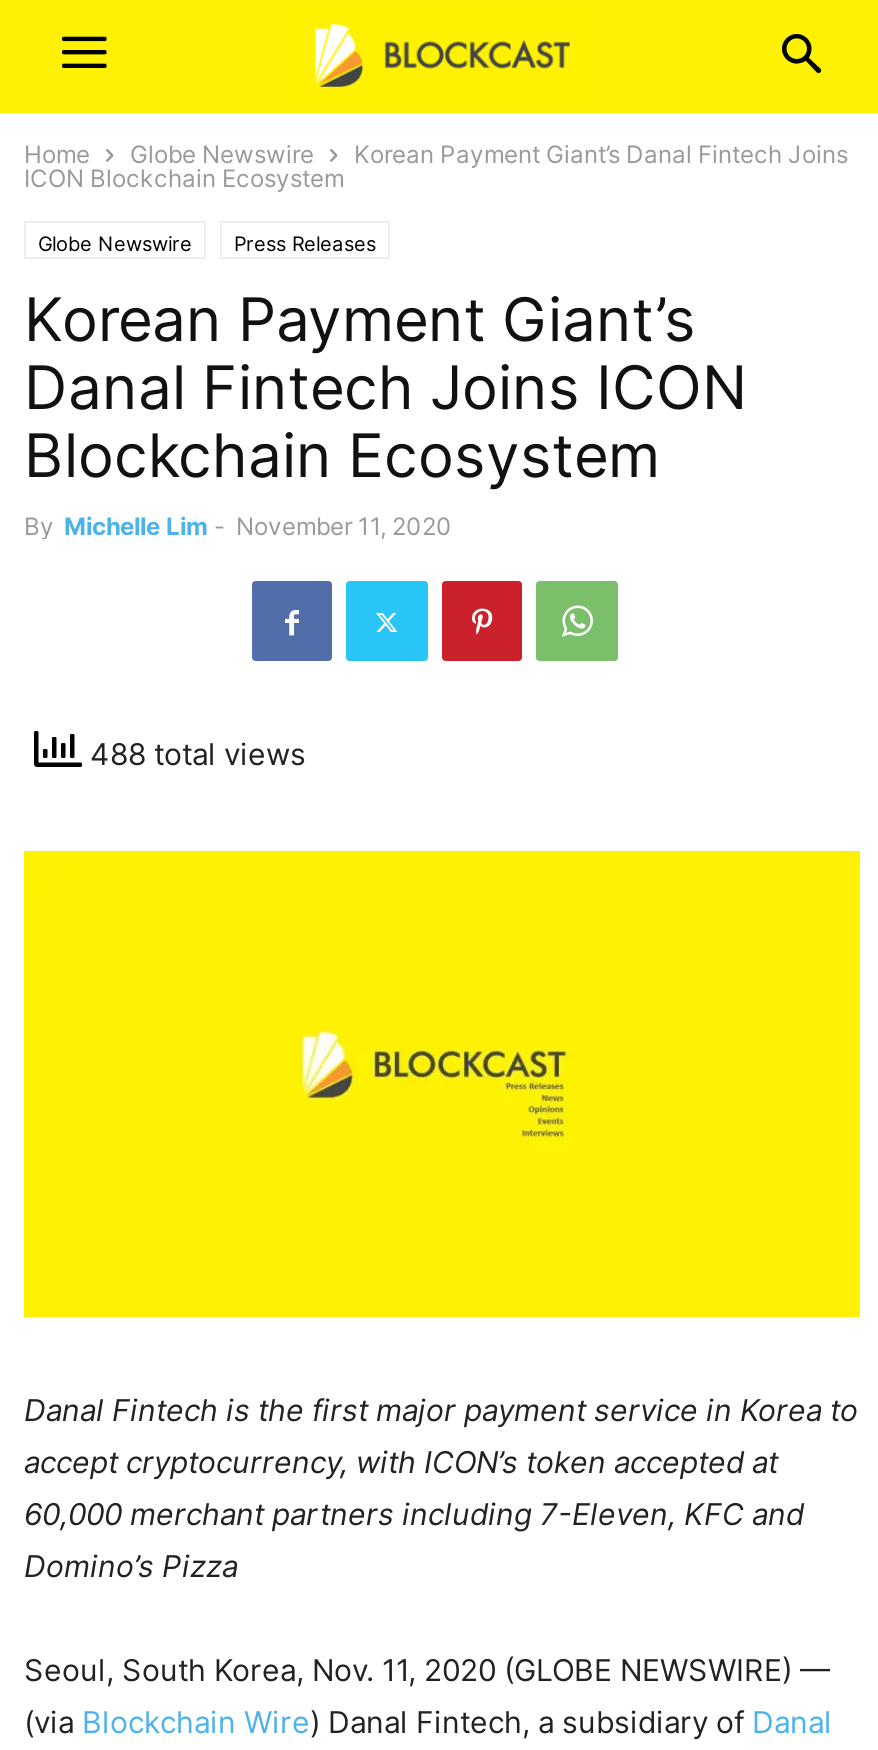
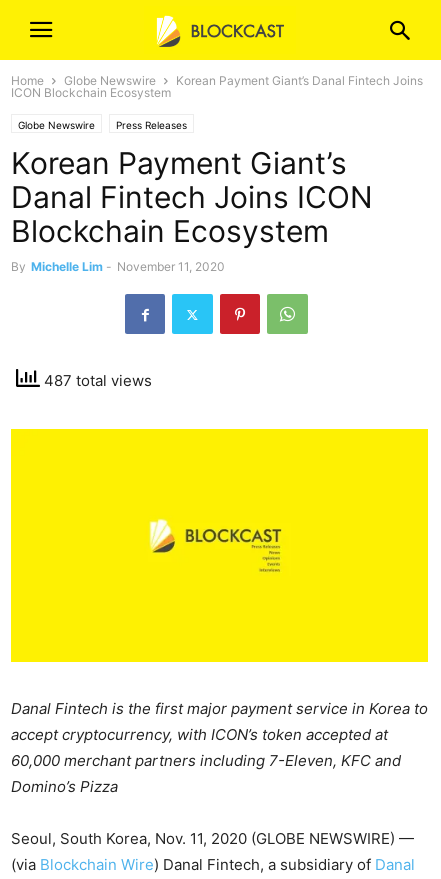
- 488 total views
+ 487 total views
